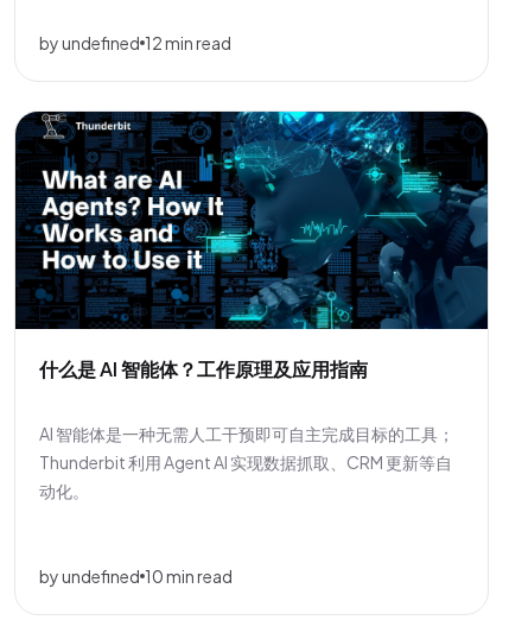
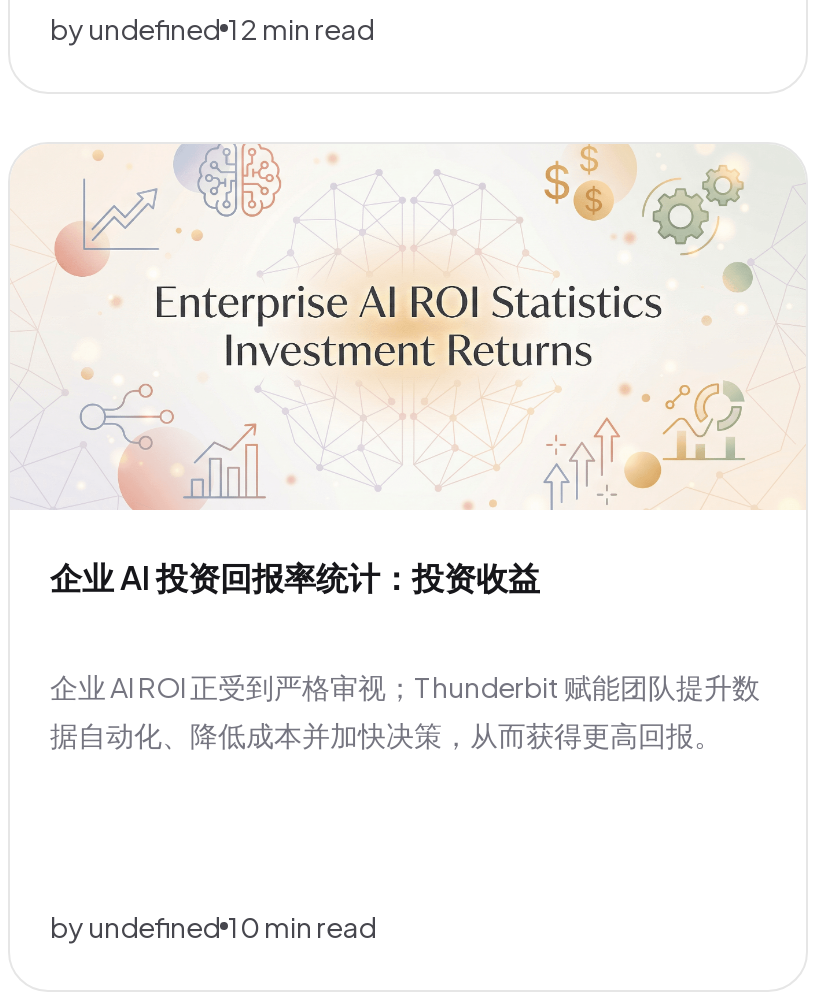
- [image]
- 什么是 AI 智能体？工作原理及应用指南
+ [image]
+ 企业 AI 投资回报率统计：投资收益

- AI 智能体是一种无需人工干预即可自主完成目标的工具；
- Thunderbit 利用 Agent AI 实现数据抓取、CRM 更新等自
- 动化。
+ 企业 AI ROI 正受到严格审视；Thunderbit 赋能团队提升数
+ 据自动化、降低成本并加快决策，从而获得更高回报。
